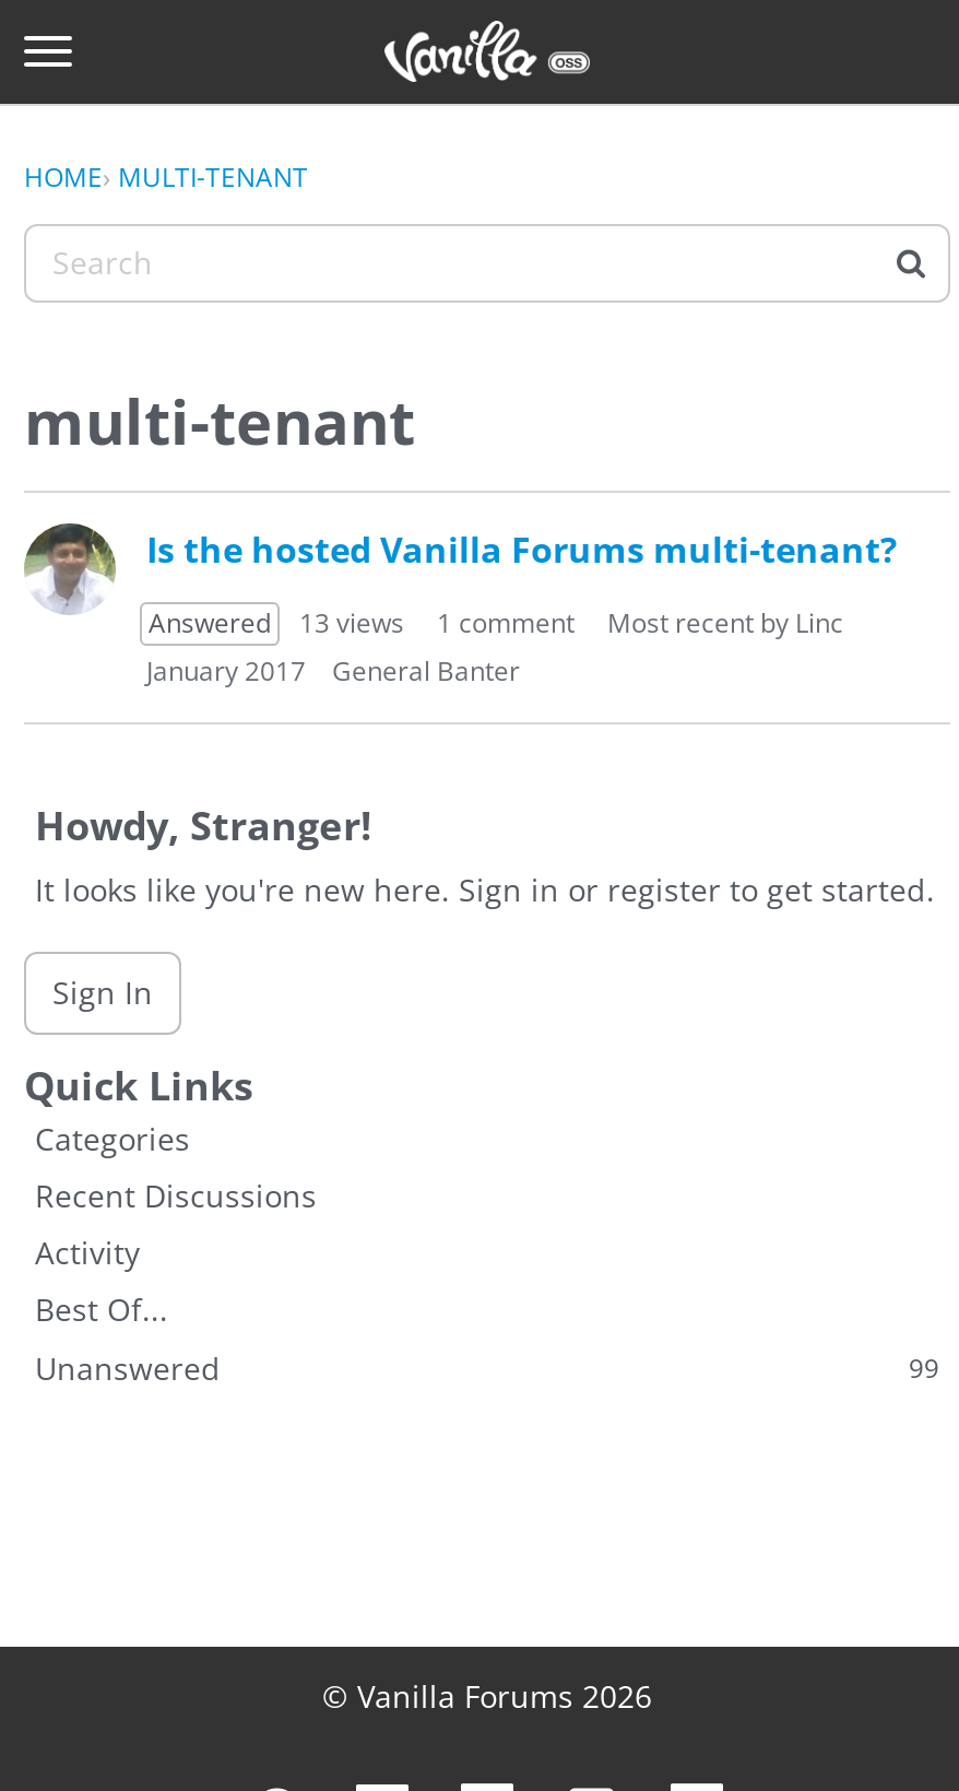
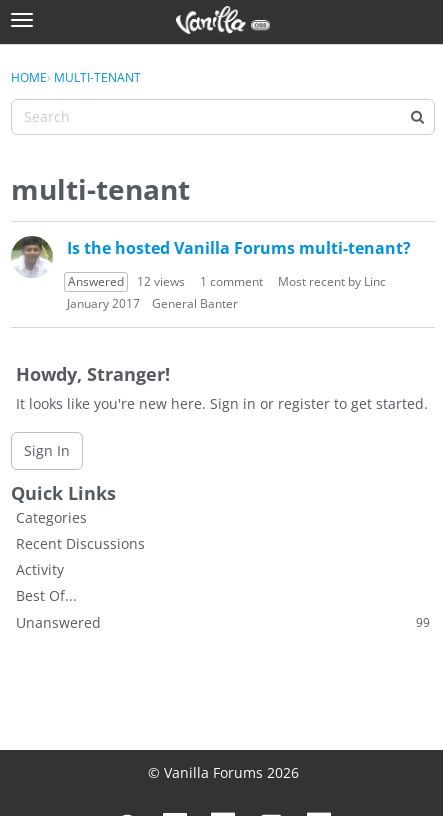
- 13 views
+ 12 views
